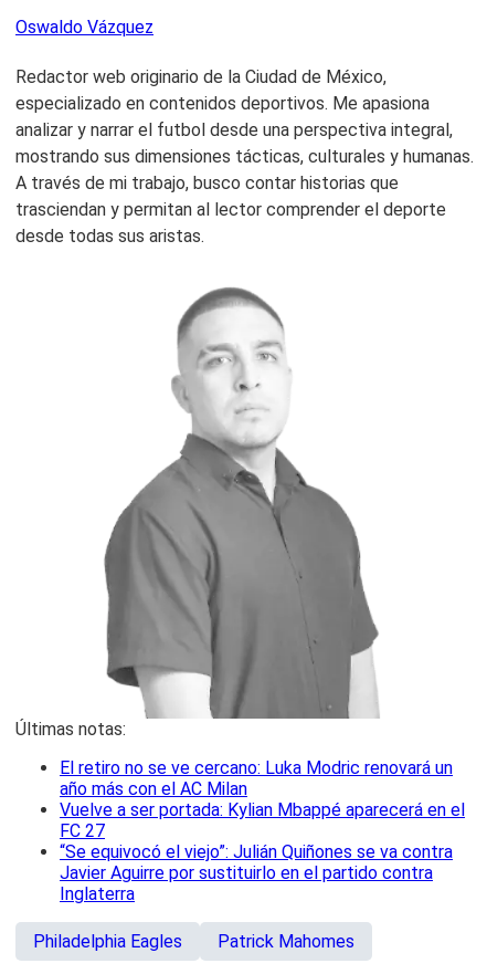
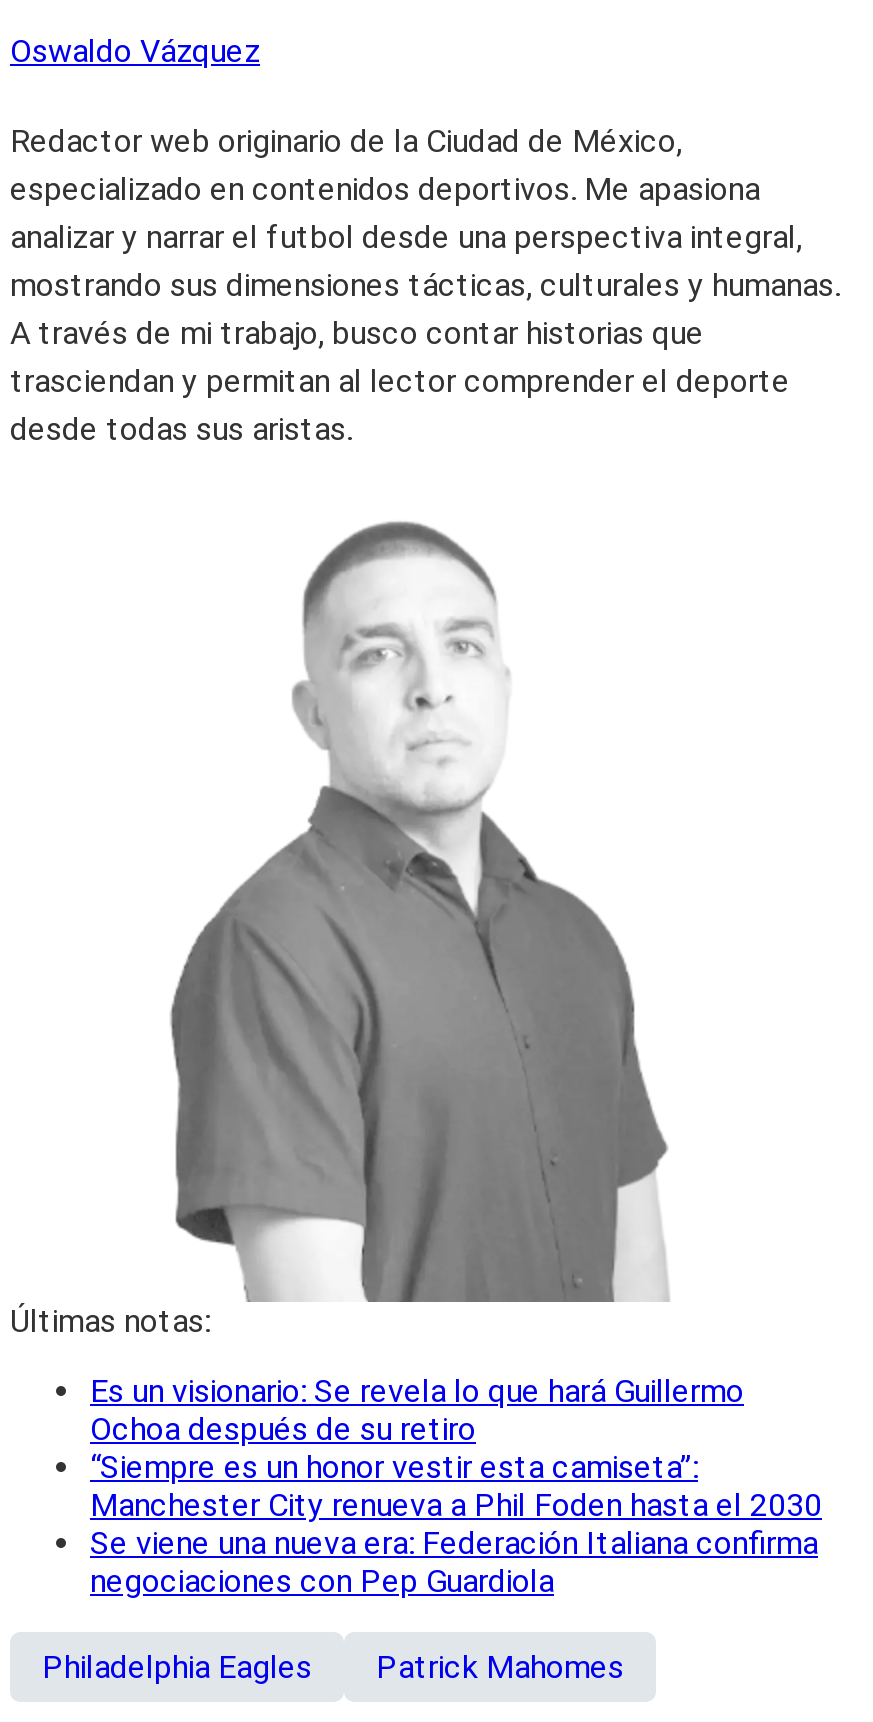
- El retiro no se ve cercano: Luka Modric renovará un
- año más con el AC Milan
- Vuelve a ser portada: Kylian Mbappé aparecerá en el
- FC 27
- “Se equivocó el viejo”: Julián Quiñones se va contra
- Javier Aguirre por sustituirlo en el partido contra
- Inglaterra
+ Es un visionario: Se revela lo que hará Guillermo
+ Ochoa después de su retiro
+ “Siempre es un honor vestir esta camiseta”:
+ Manchester City renueva a Phil Foden hasta el 2030
+ Se viene una nueva era: Federación Italiana confirma
+ negociaciones con Pep Guardiola
